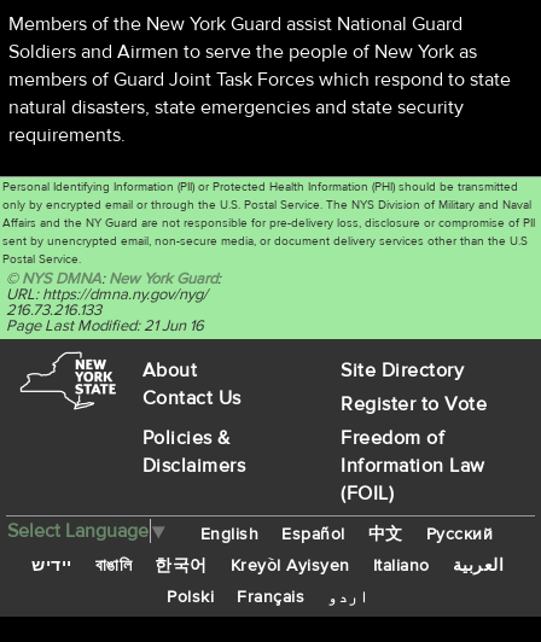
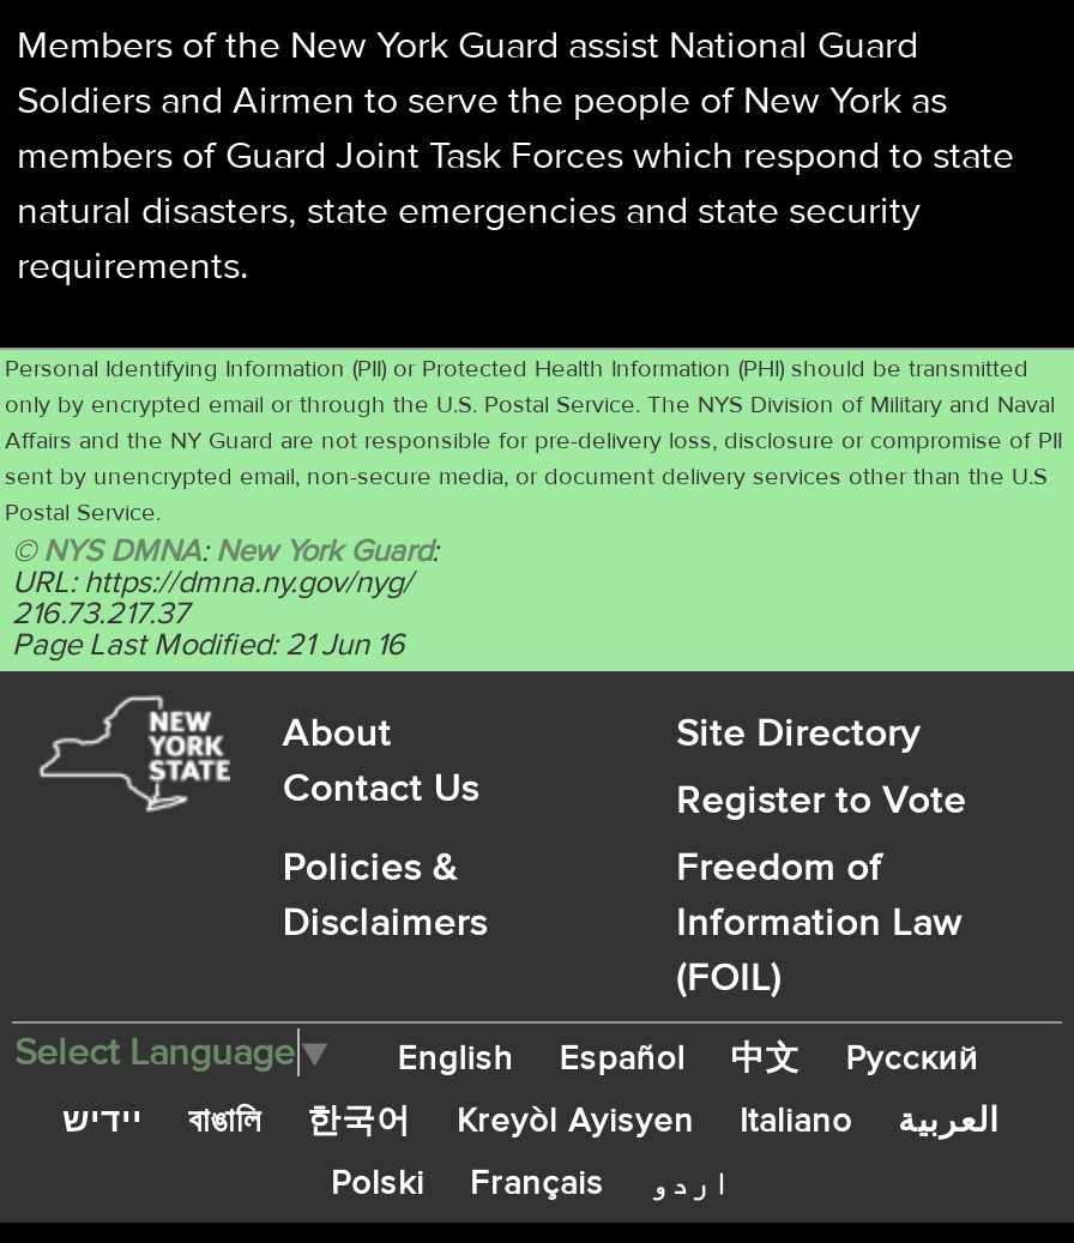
- 216.73.216.133
+ 216.73.217.37
